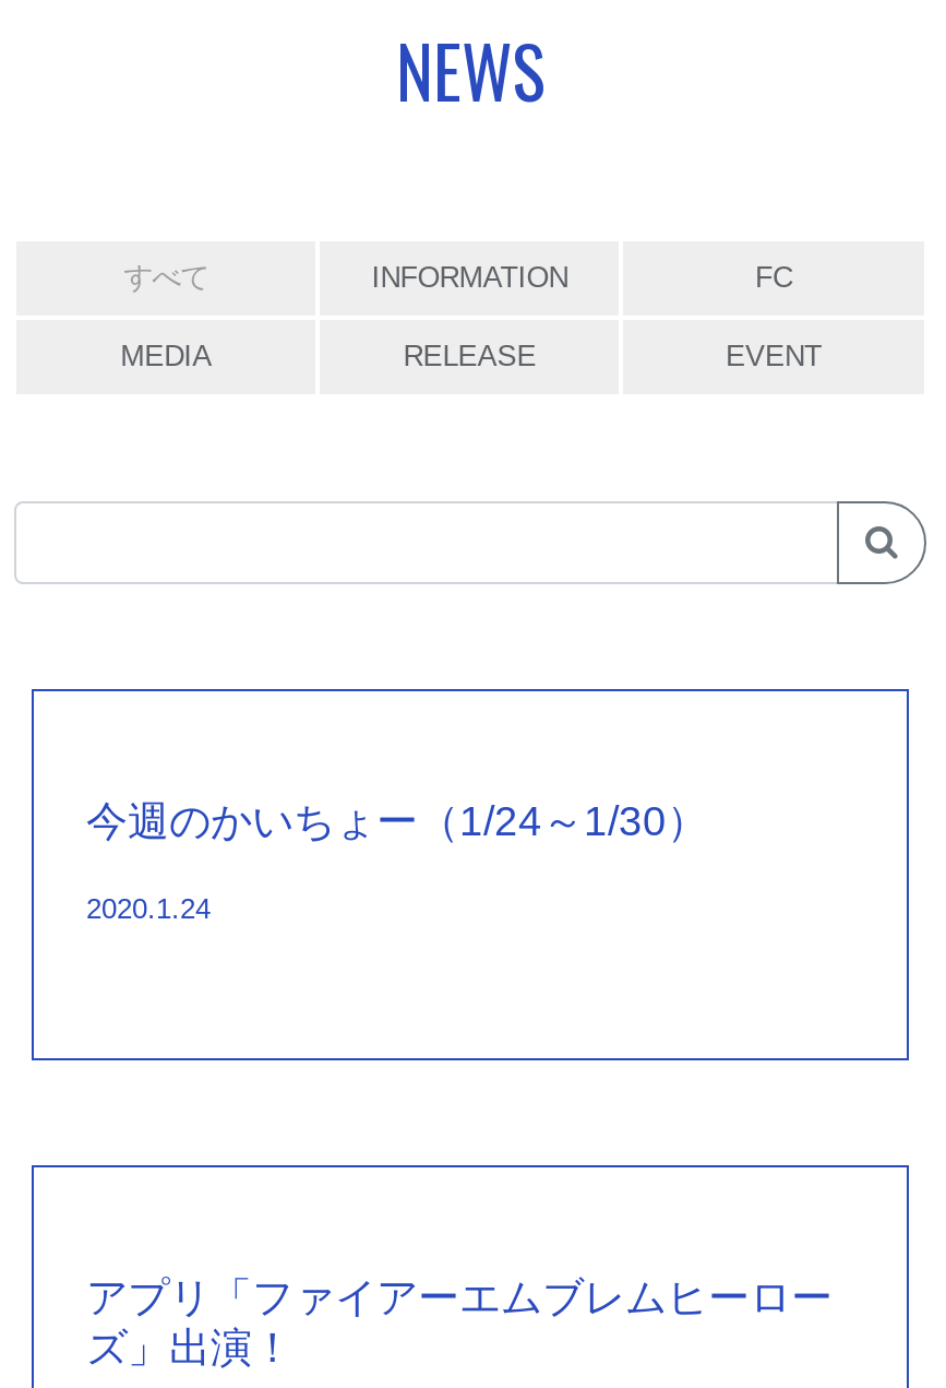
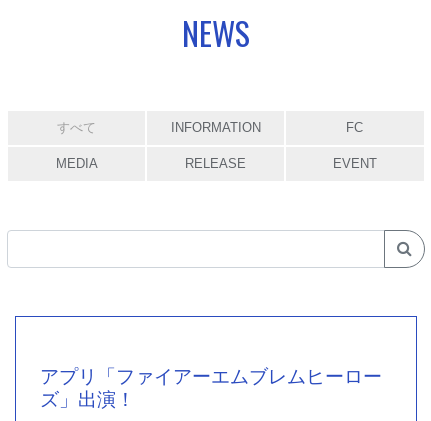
- 今週のかいちょー（1/24～1/30）
- 2020.1.24
